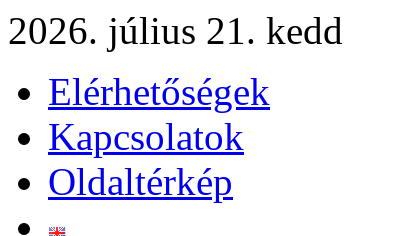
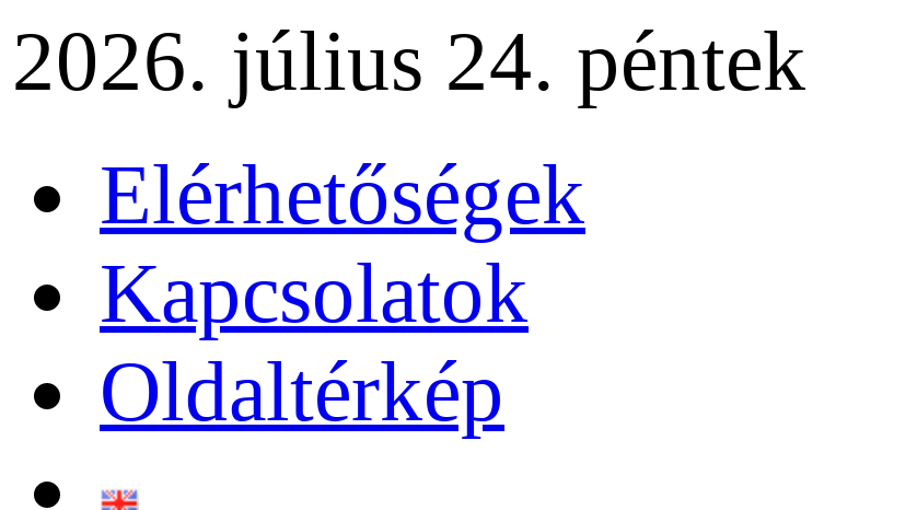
- 2026. július 21. kedd
+ 2026. július 24. péntek
